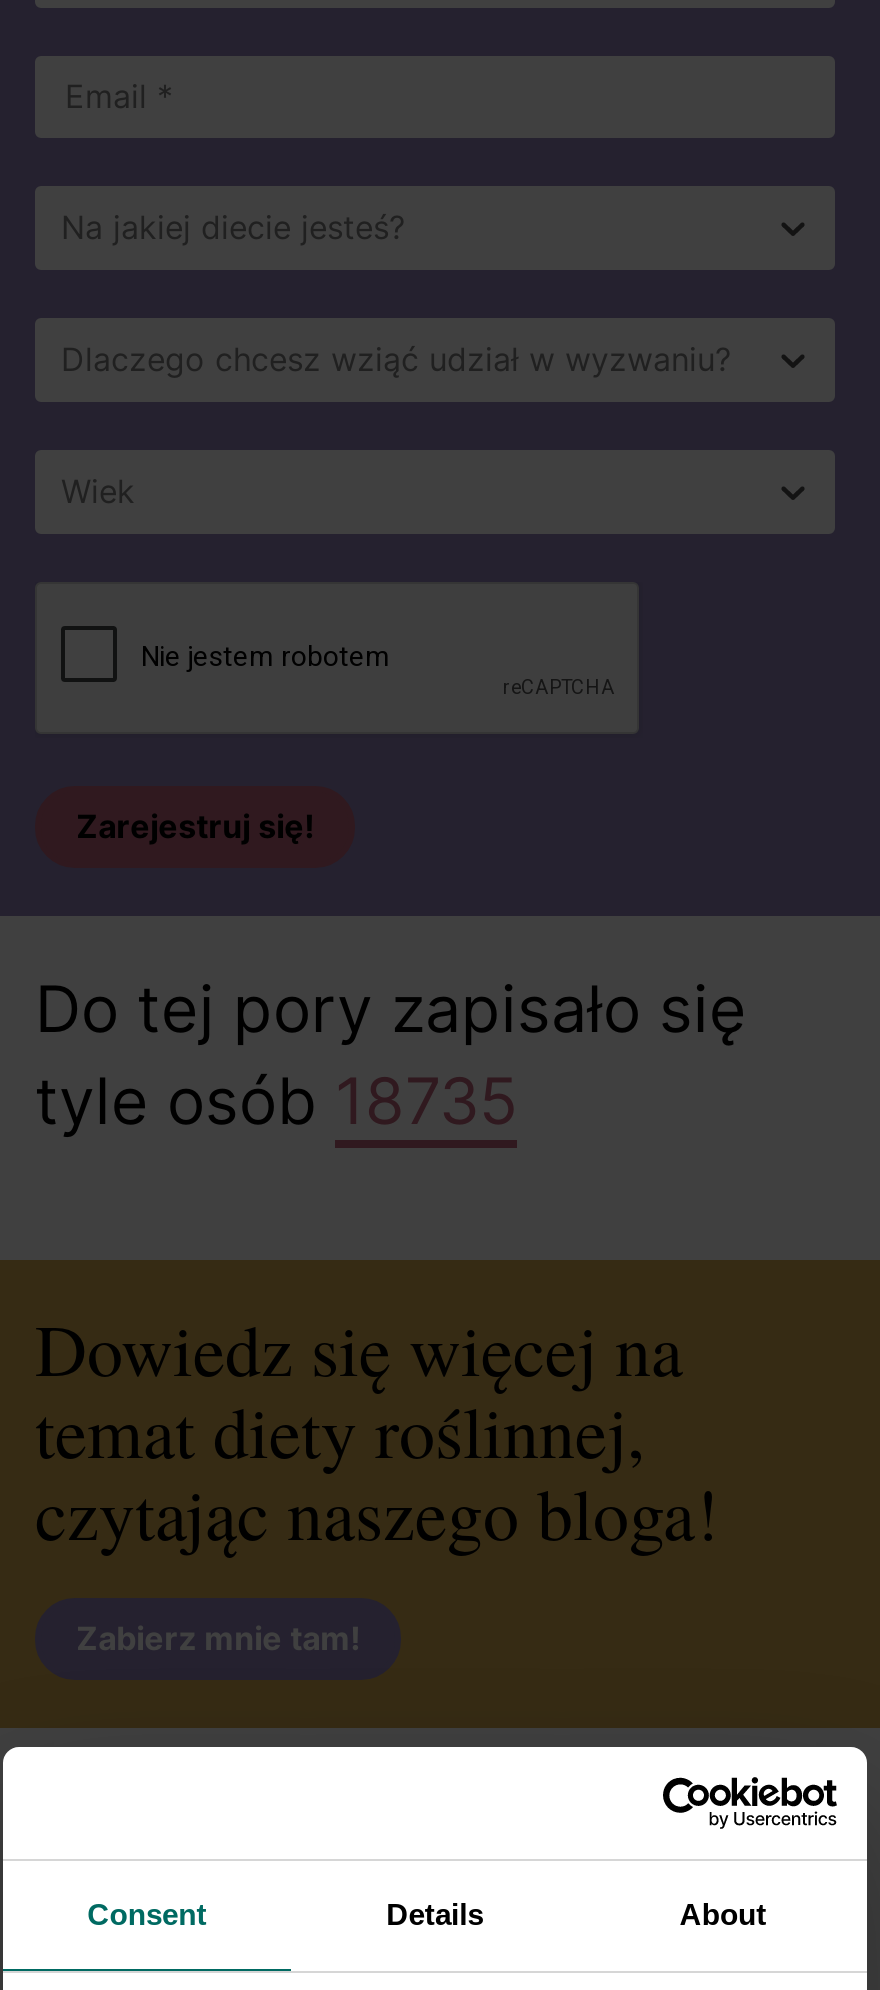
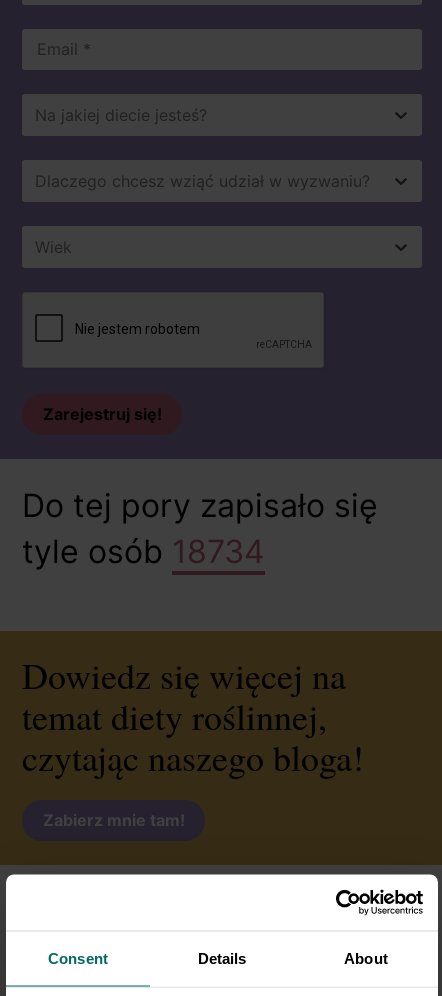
- tyle osób 18735
+ tyle osób 18734
